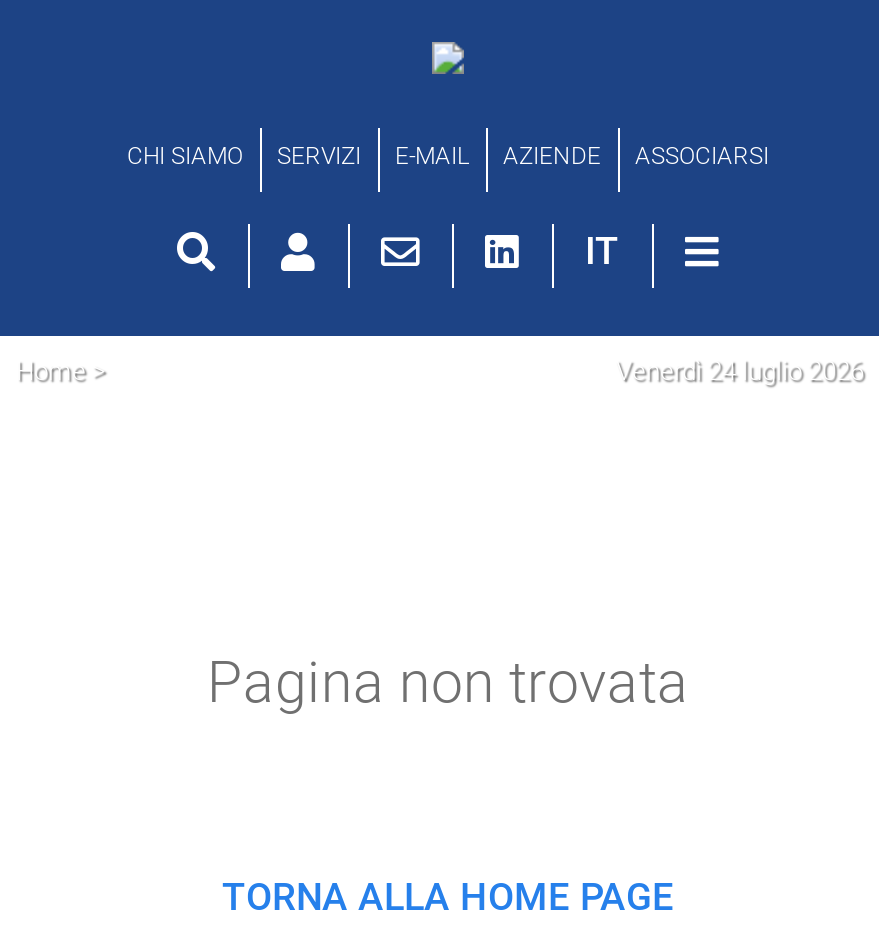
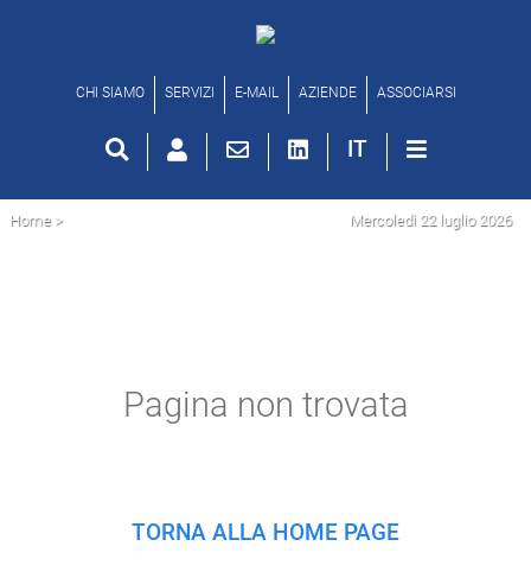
- Venerdì 24 luglio 2026
+ Mercoledì 22 luglio 2026
